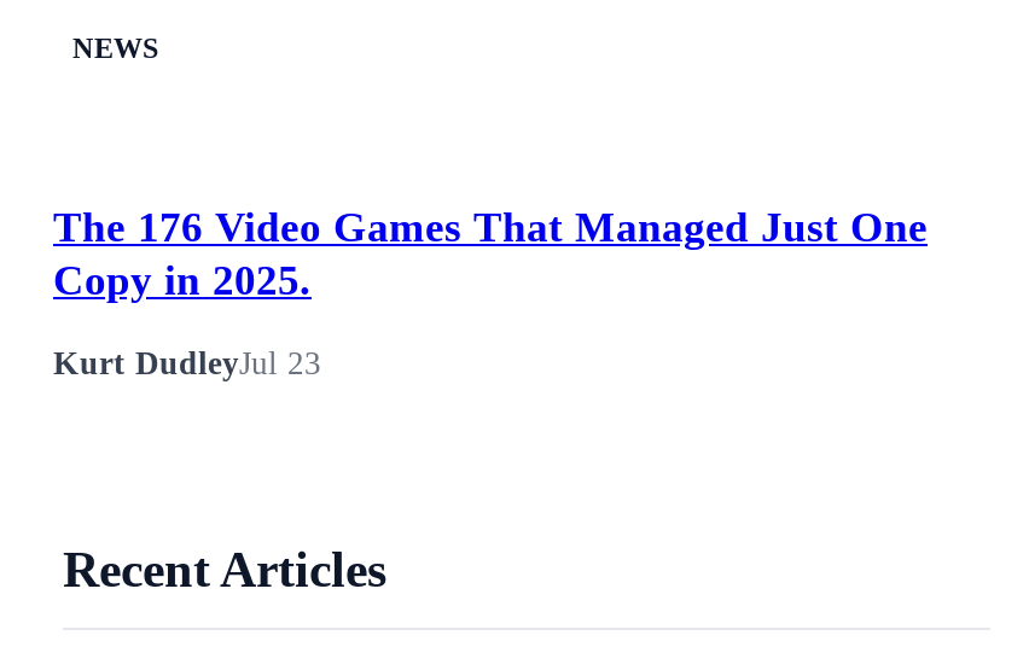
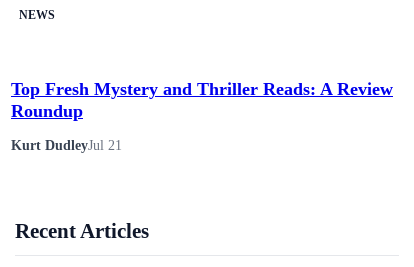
- The 176 Video Games That Managed Just One
- Copy in 2025.
+ Top Fresh Mystery and Thriller Reads: A Review
+ Roundup

- Kurt DudleyJul 23
+ Kurt DudleyJul 21
